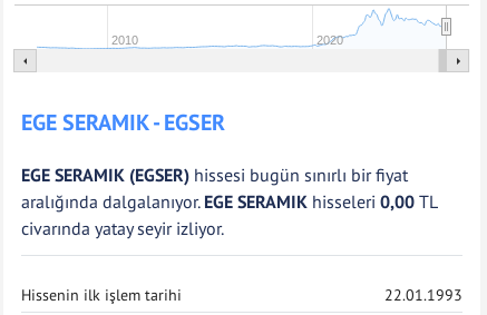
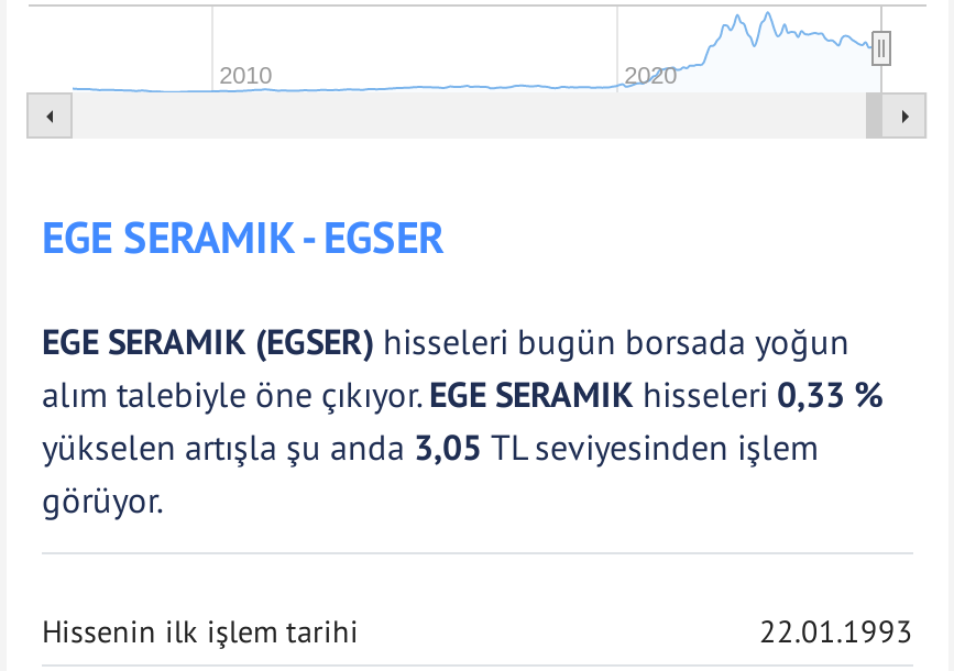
- EGE SERAMIK (EGSER) hissesi bugün sınırlı bir fiyat
- aralığında dalgalanıyor. EGE SERAMIK hisseleri 0,00 TL
- civarında yatay seyir izliyor.
+ EGE SERAMIK (EGSER) hisseleri bugün borsada yoğun
+ alım talebiyle öne çıkıyor. EGE SERAMIK hisseleri 0,33 %
+ yükselen artışla şu anda 3,05 TL seviyesinden işlem
+ görüyor.
